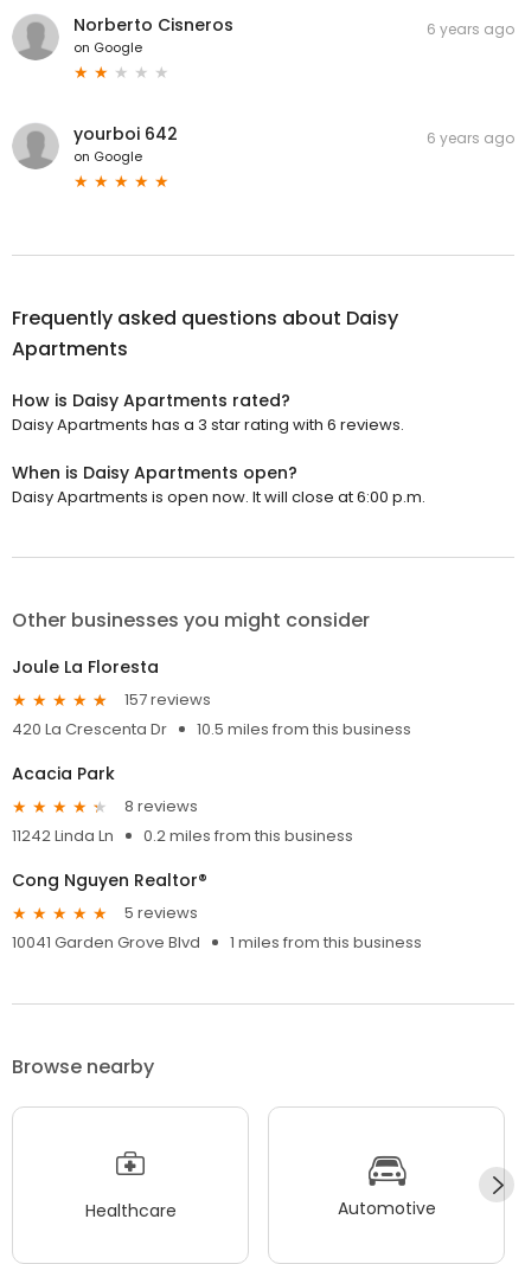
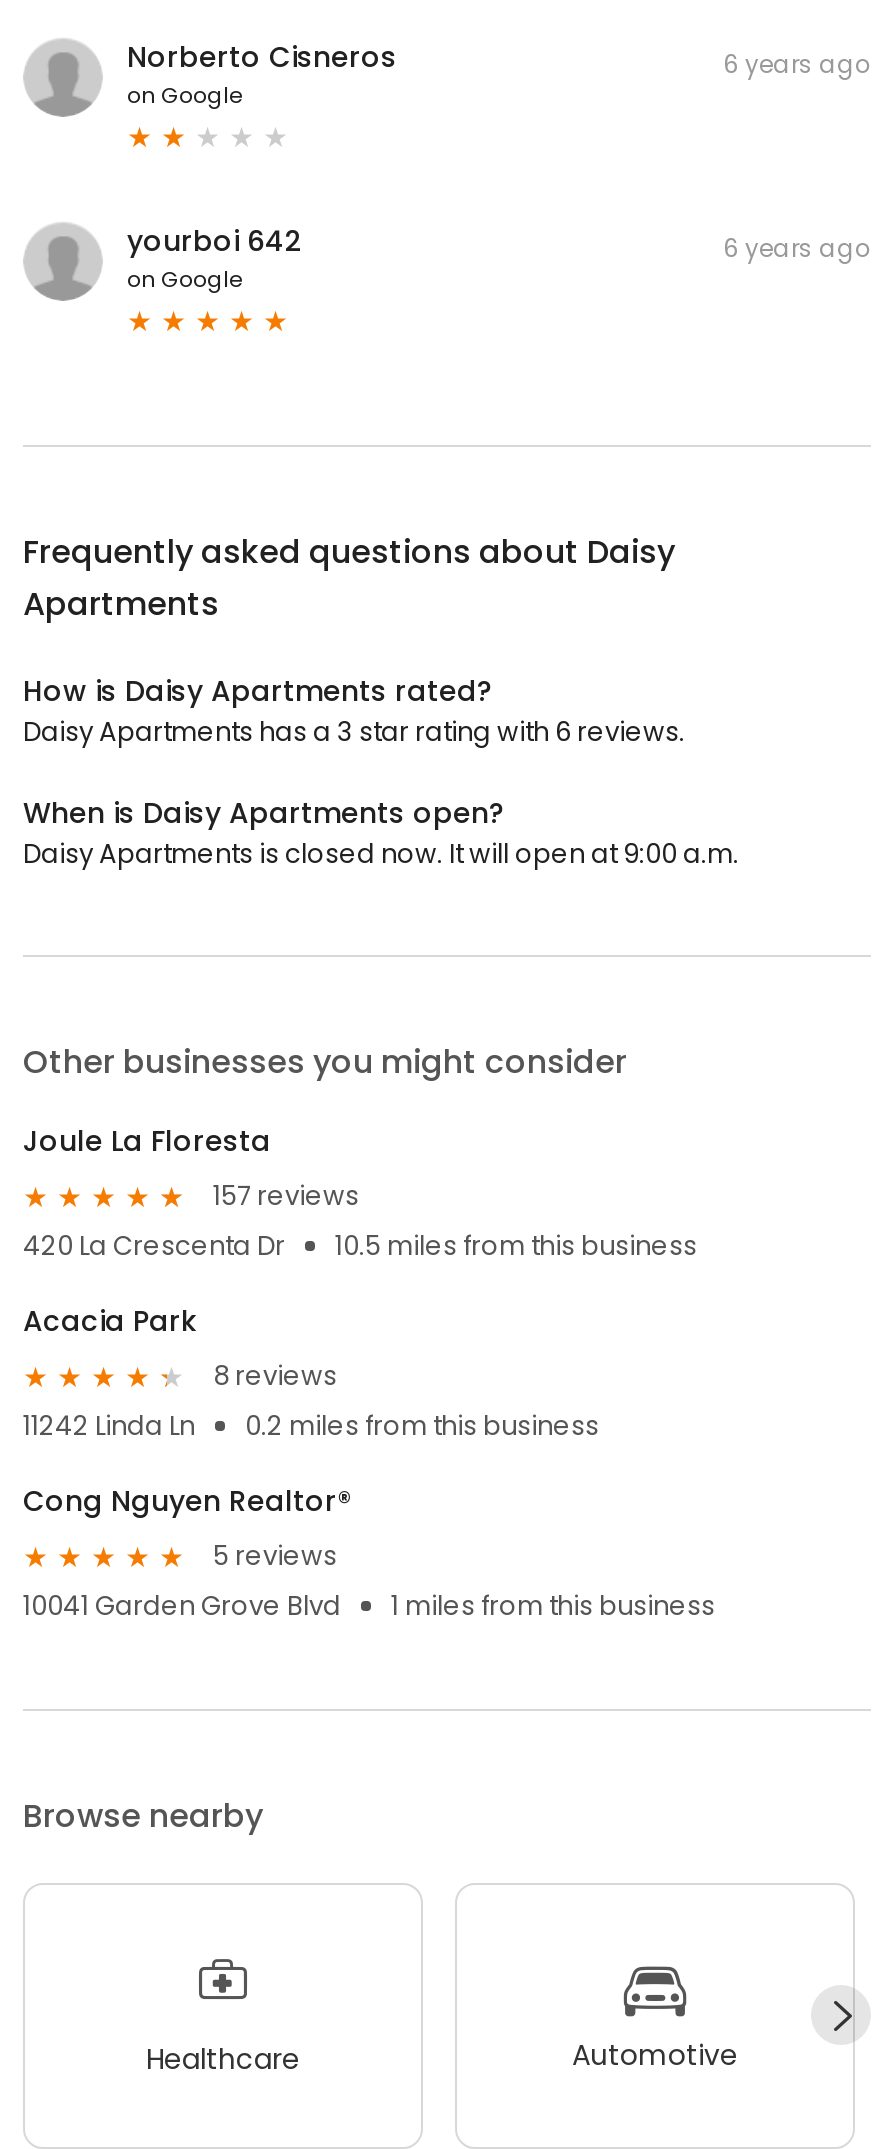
- Daisy Apartments is open now. It will close at 6:00 p.m.
+ Daisy Apartments is closed now. It will open at 9:00 a.m.
